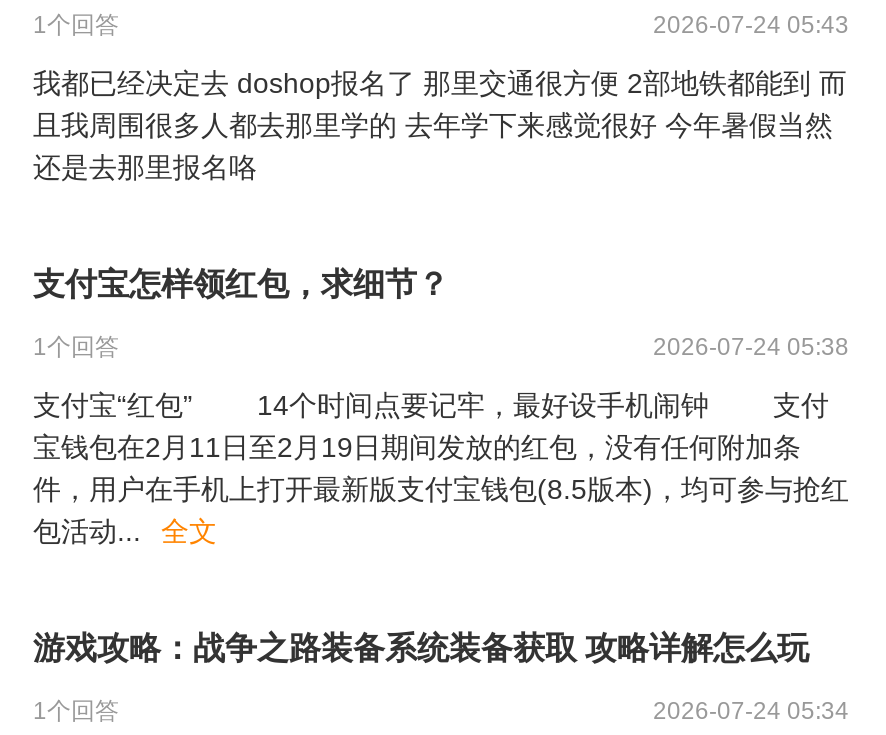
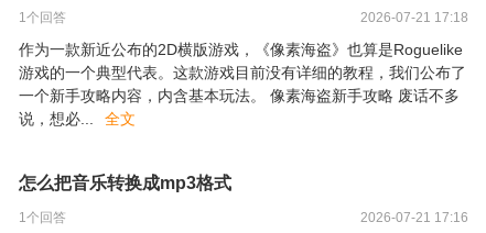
- 2026-07-24 05:43
- 我都已经决定去 doshop报名了 那里交通很方便 2部地铁都能到 而
- 且我周围很多人都去那里学的 去年学下来感觉很好 今年暑假当然
- 还是去那里报名咯
- 支付宝怎样领红包，求细节？
- 1个回答
- 2026-07-24 05:38
- 支付宝“红包” 14个时间点要记牢，最好设手机闹钟 支付
- 宝钱包在2月11日至2月19日期间发放的红包，没有任何附加条
- 件，用户在手机上打开最新版支付宝钱包(8.5版本)，均可参与抢红
- 包活动...
+ 2026-07-21 17:18
+ 作为一款新近公布的2D横版游戏，《像素海盗》也算是Roguelike
+ 游戏的一个典型代表。这款游戏目前没有详细的教程，我们公布了
+ 一个新手攻略内容，内含基本玩法。 像素海盗新手攻略 废话不多
+ 说，想必...

- 游戏攻略：战争之路装备系统装备获取 攻略详解怎么玩
+ 怎么把音乐转换成mp3格式

- 2026-07-24 05:34
+ 2026-07-21 17:16
